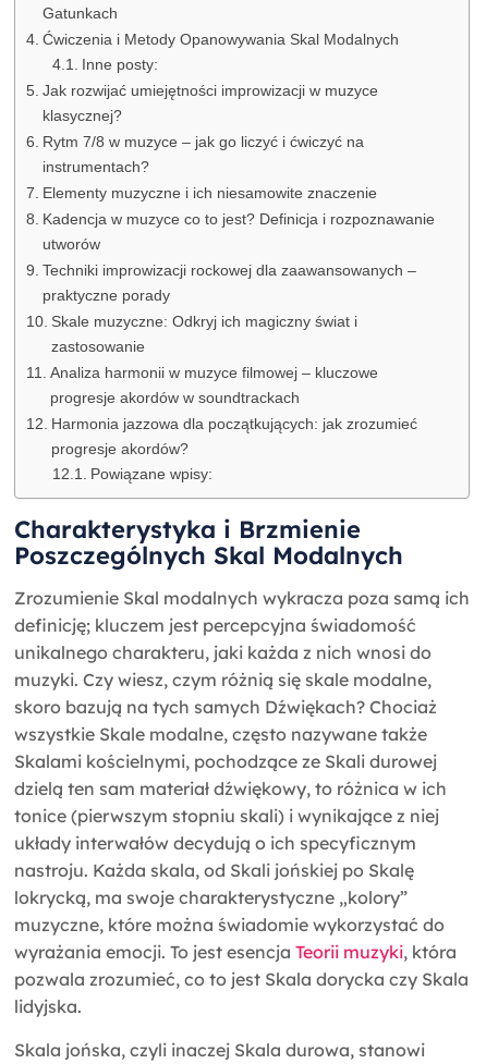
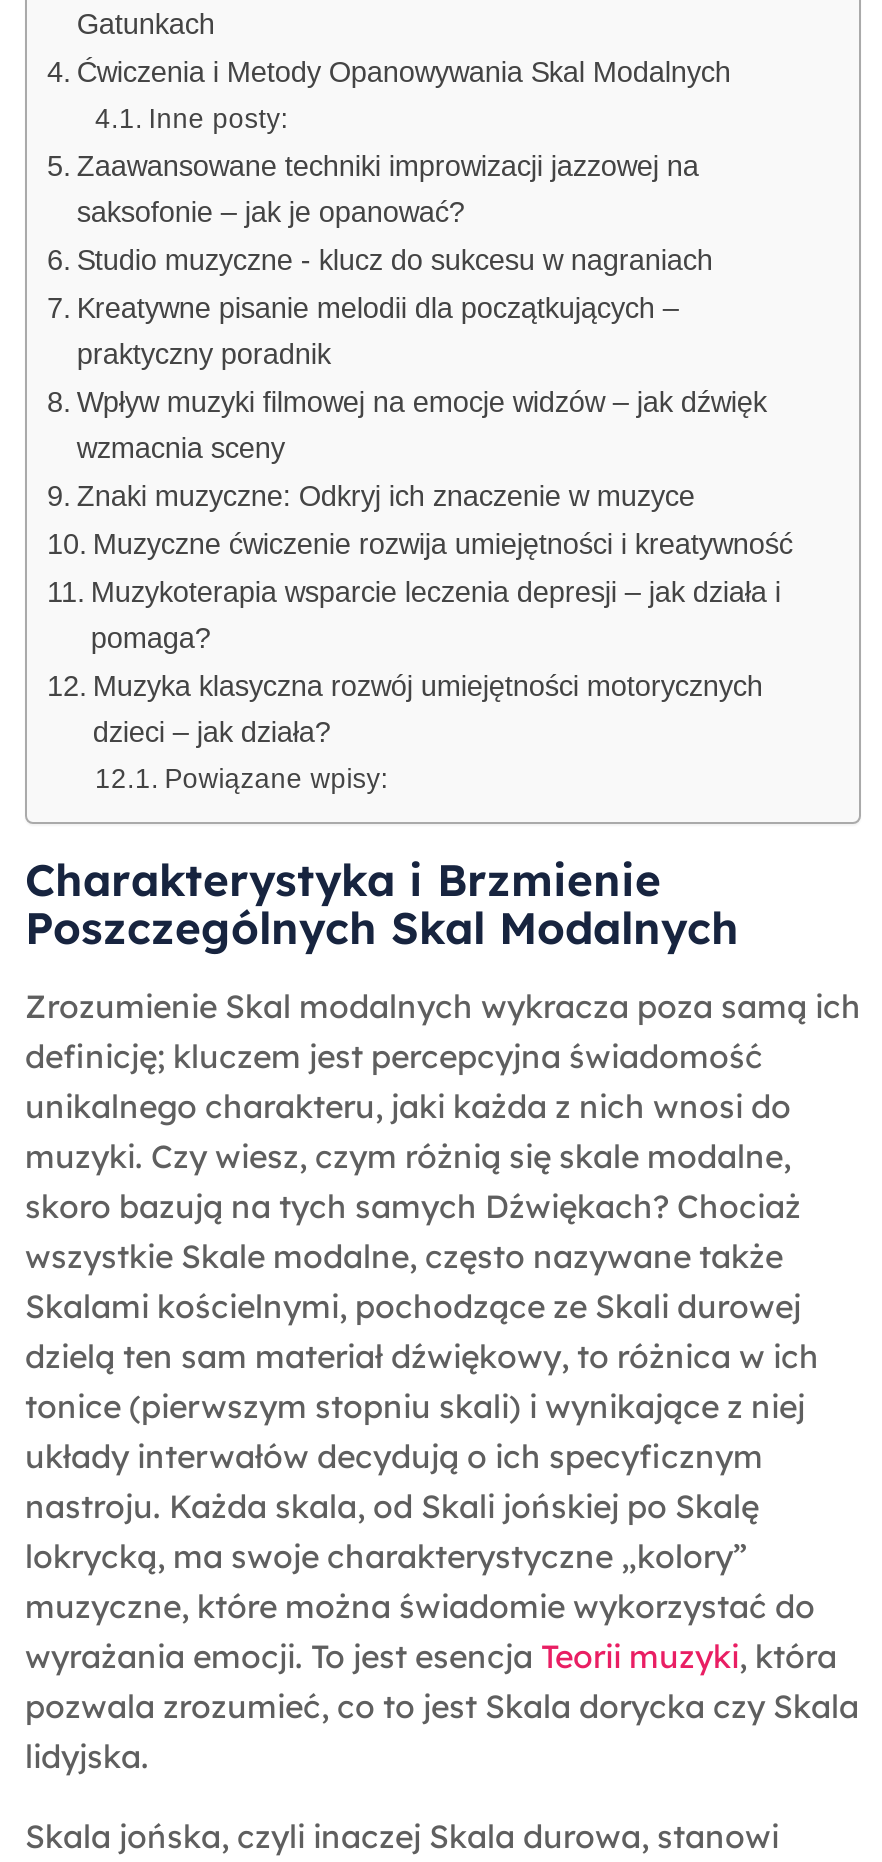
- Jak rozwijać umiejętności improwizacji w muzyce
- klasycznej?
+ Zaawansowane techniki improwizacji jazzowej na
+ saksofonie – jak je opanować?

- Rytm 7/8 w muzyce – jak go liczyć i ćwiczyć na
- instrumentach?
+ Studio muzyczne - klucz do sukcesu w nagraniach

- Elementy muzyczne i ich niesamowite znaczenie
+ Kreatywne pisanie melodii dla początkujących –
+ praktyczny poradnik

- Kadencja w muzyce co to jest? Definicja i rozpoznawanie
- utworów
+ Wpływ muzyki filmowej na emocje widzów – jak dźwięk
+ wzmacnia sceny

- Techniki improwizacji rockowej dla zaawansowanych –
- praktyczne porady
+ Znaki muzyczne: Odkryj ich znaczenie w muzyce

- Skale muzyczne: Odkryj ich magiczny świat i
- zastosowanie
+ Muzyczne ćwiczenie rozwija umiejętności i kreatywność

- Analiza harmonii w muzyce filmowej – kluczowe
- progresje akordów w soundtrackach
+ Muzykoterapia wsparcie leczenia depresji – jak działa i
+ pomaga?

- Harmonia jazzowa dla początkujących: jak zrozumieć
- progresje akordów?
+ Muzyka klasyczna rozwój umiejętności motorycznych
+ dzieci – jak działa?
